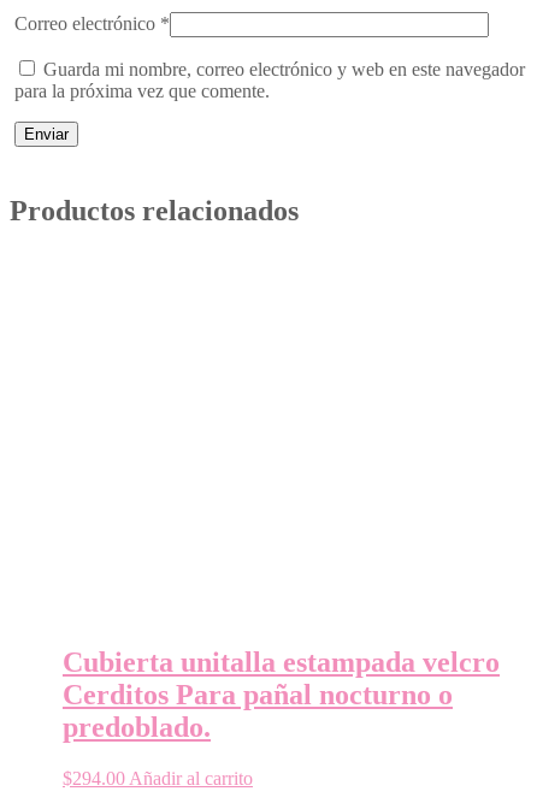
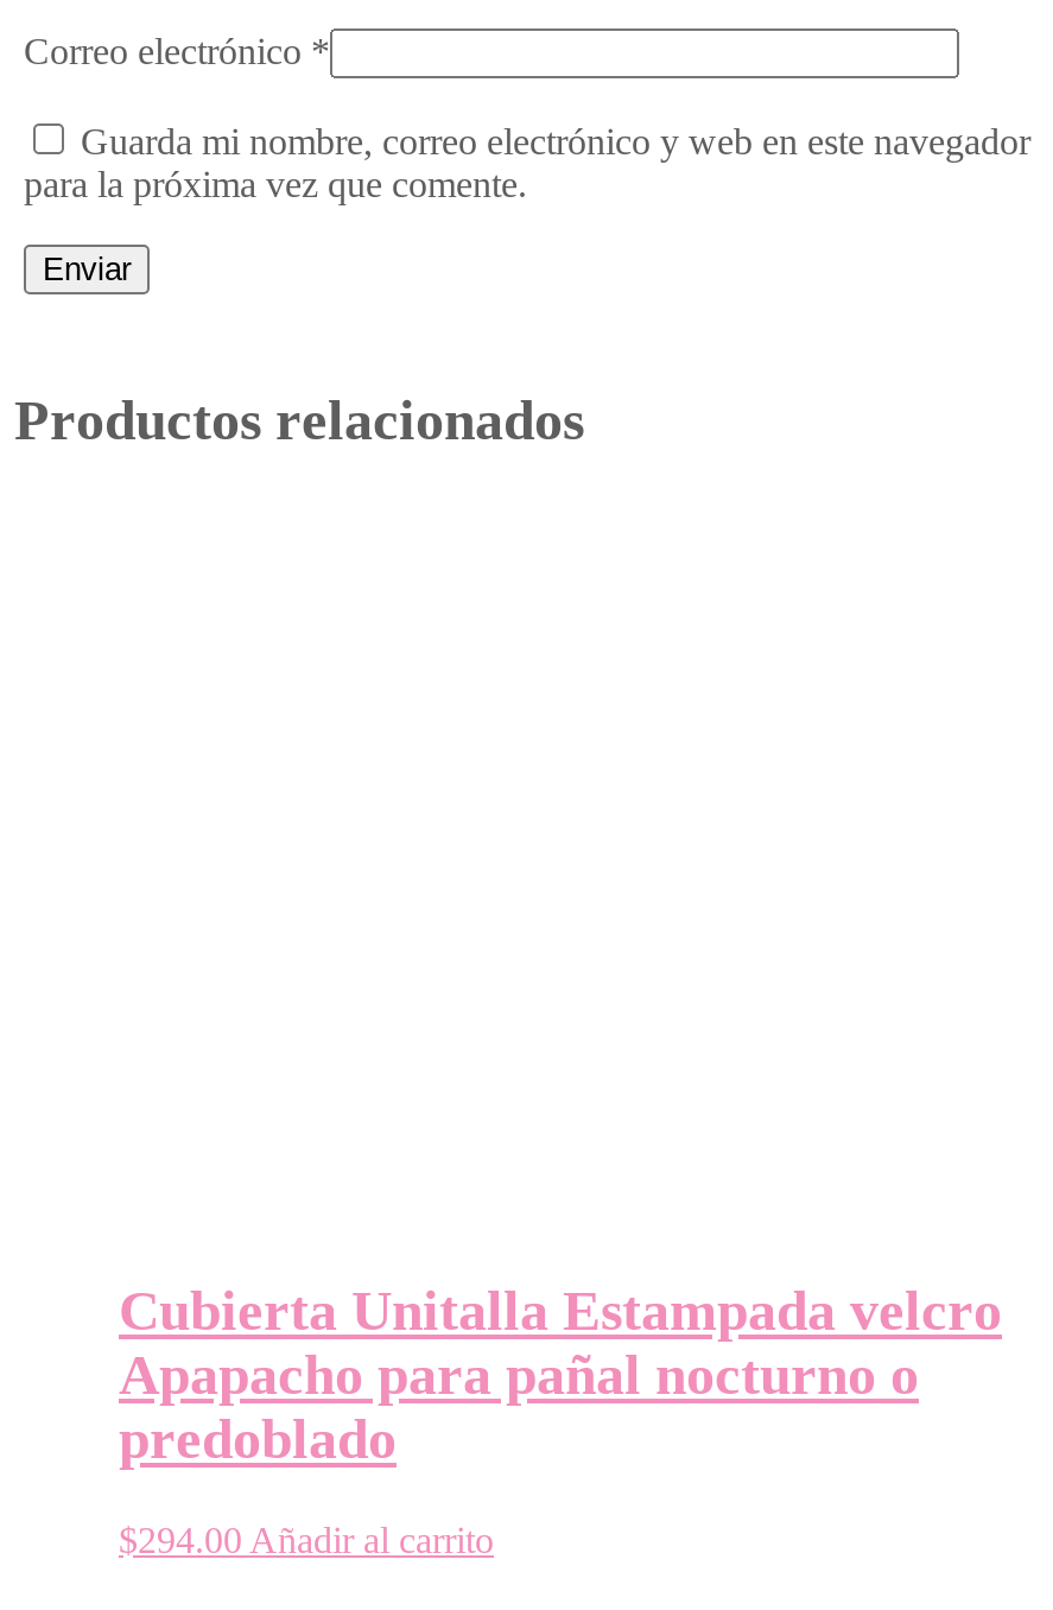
- Cubierta unitalla estampada velcro
- Cerditos Para pañal nocturno o
- predoblado.
+ Cubierta Unitalla Estampada velcro
+ Apapacho para pañal nocturno o
+ predoblado
